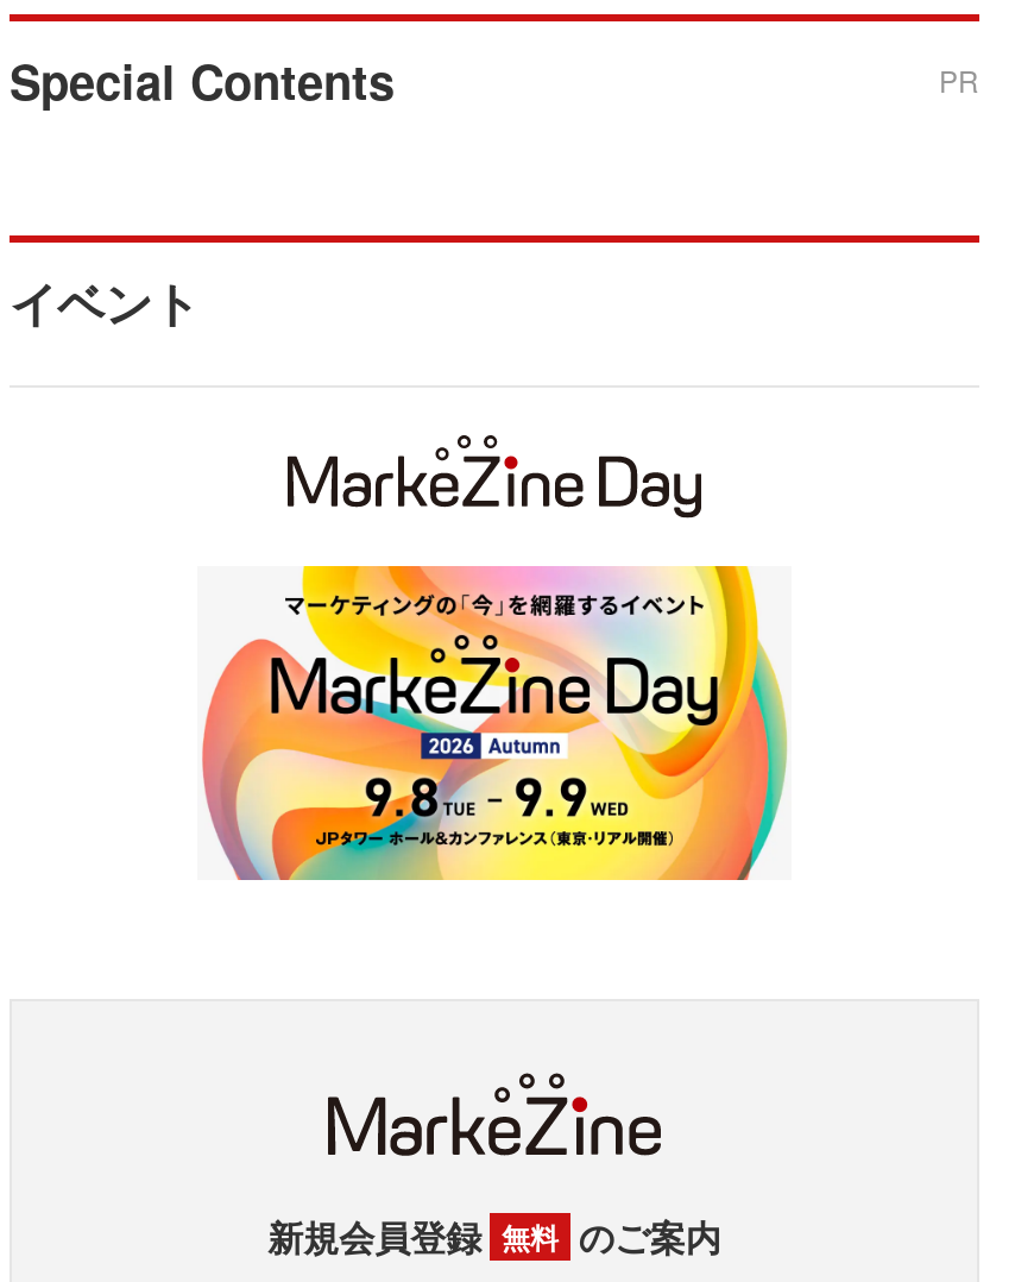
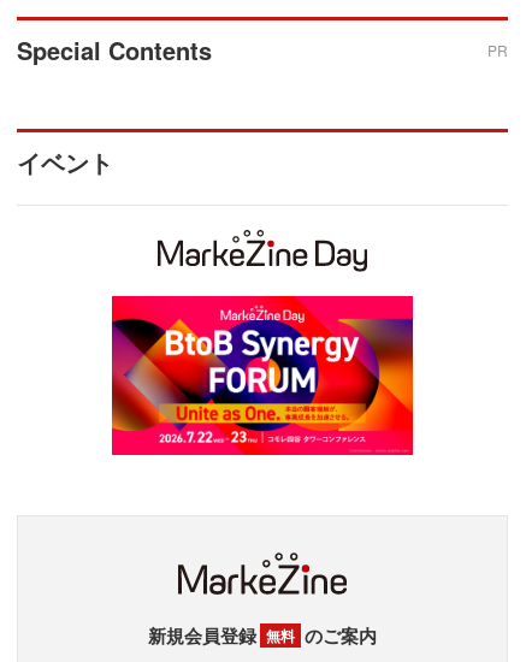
- [image]
+ [image]
